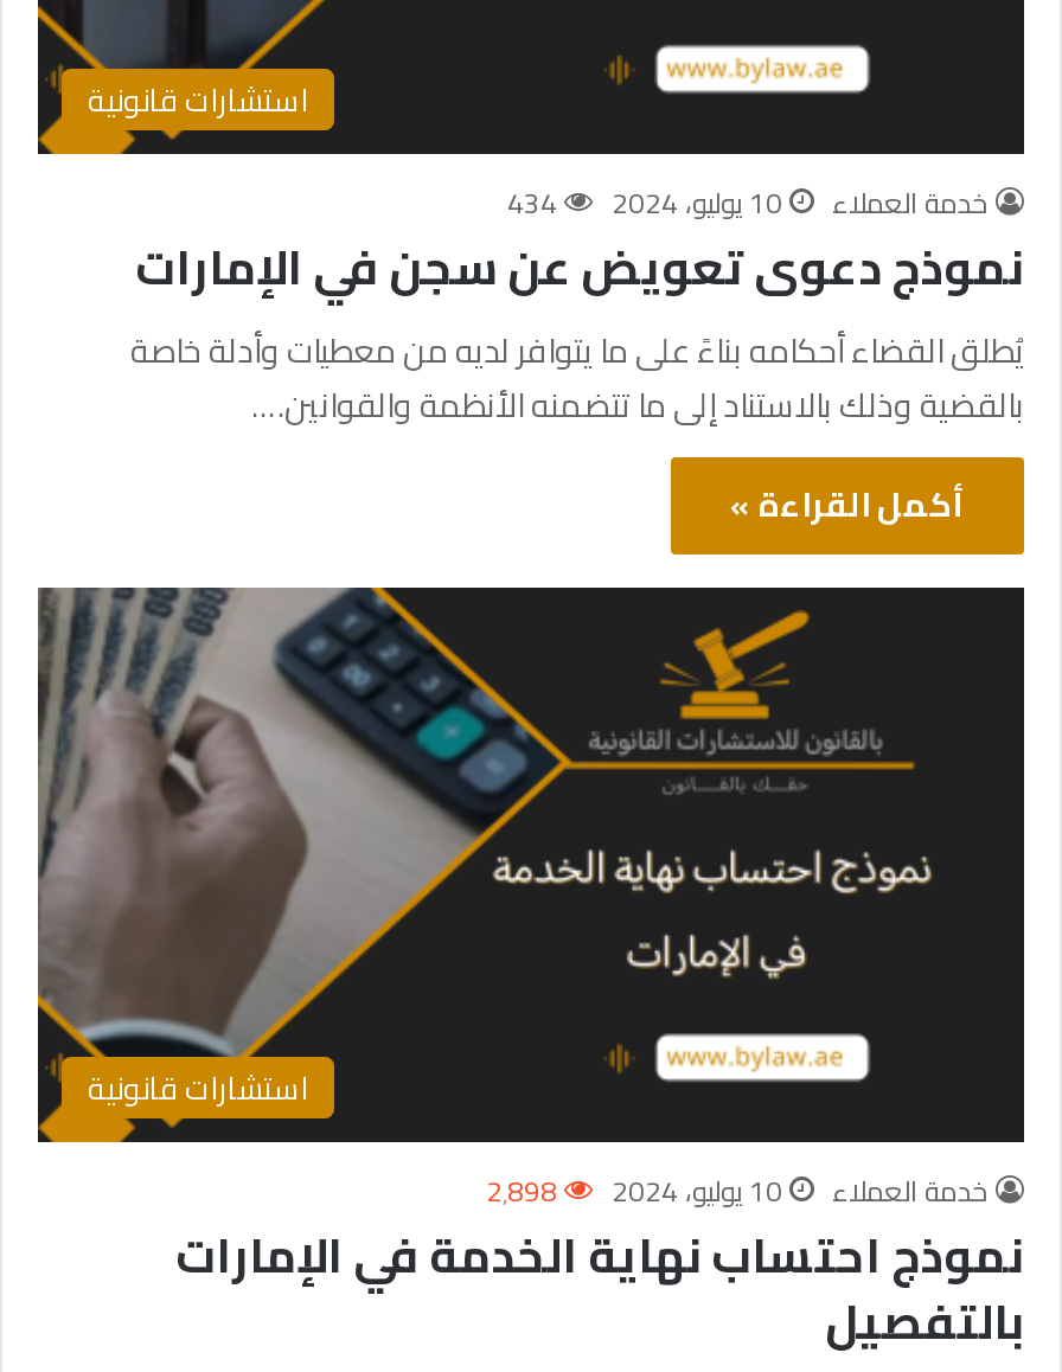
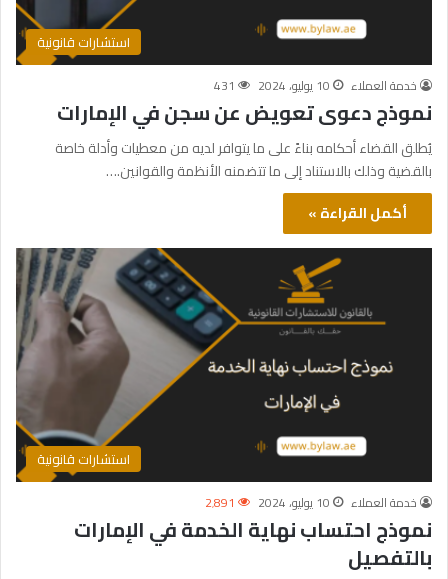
- 434
+ 431

- 2٬898
+ 2٬891
